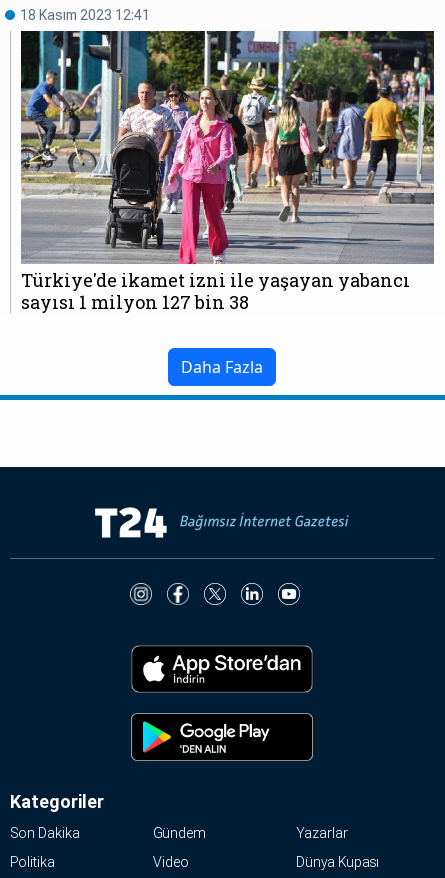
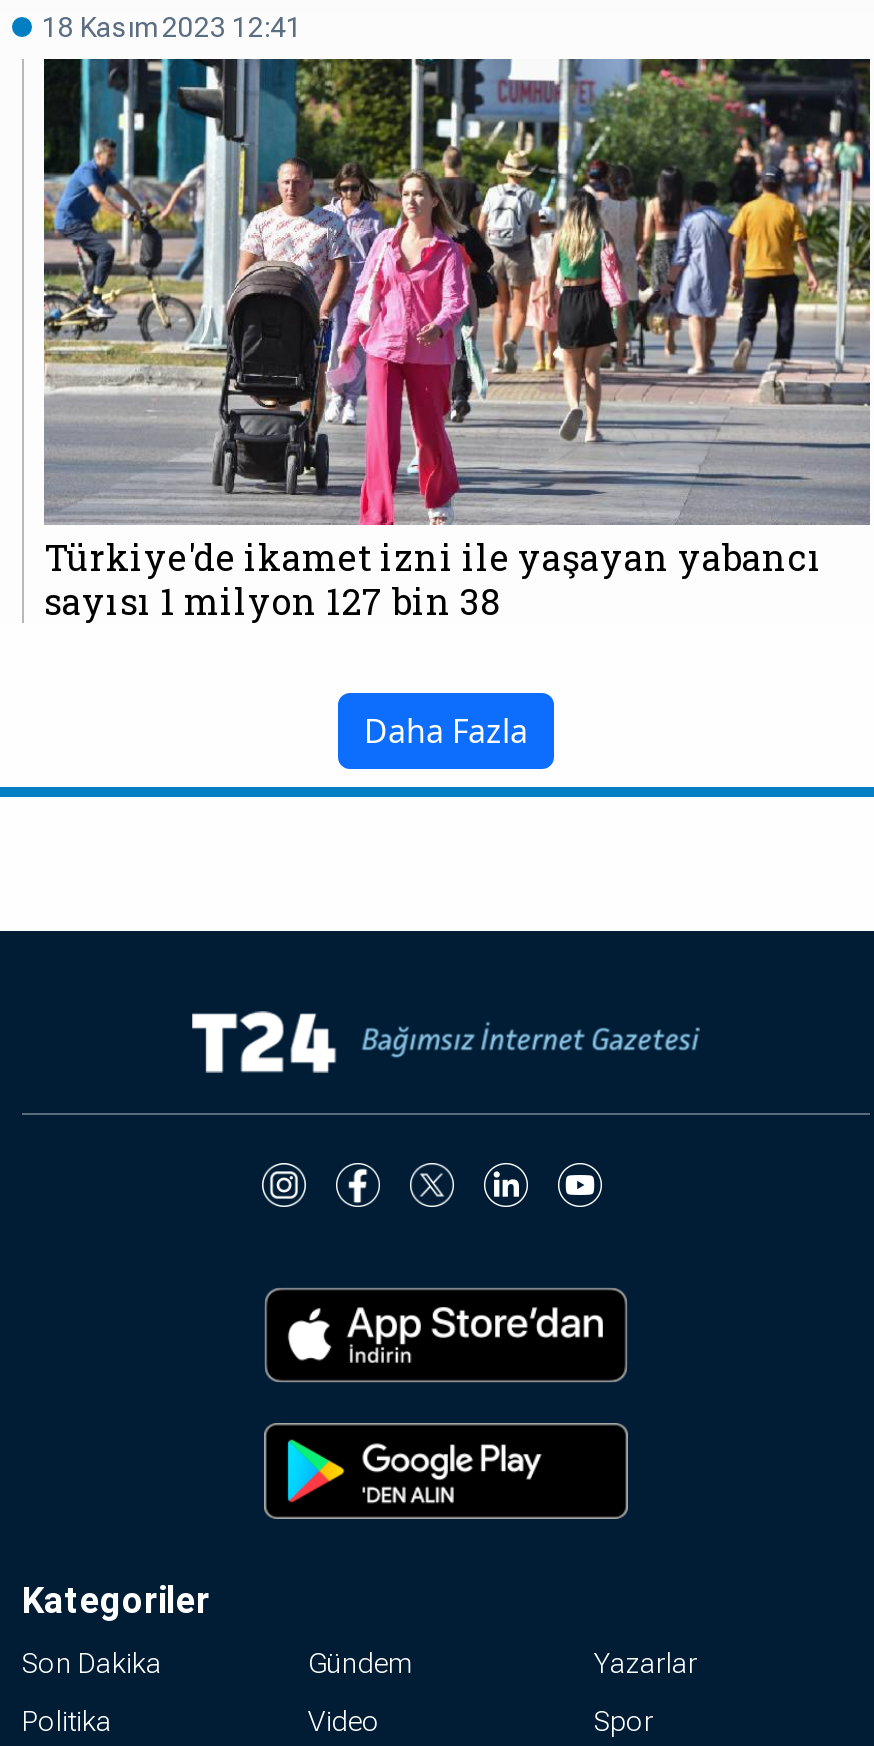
- Dünya Kupası
+ Spor
